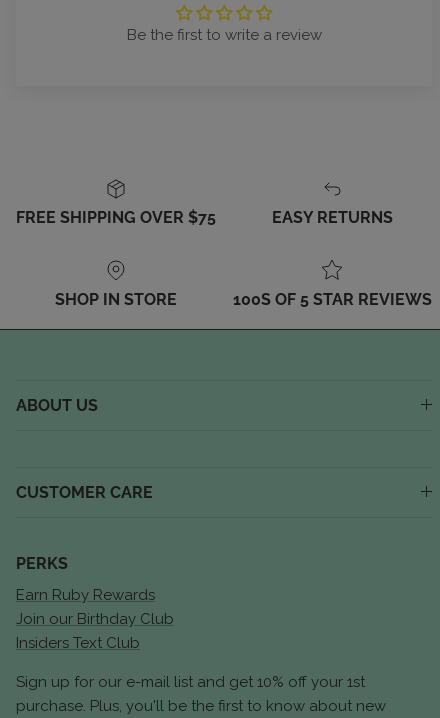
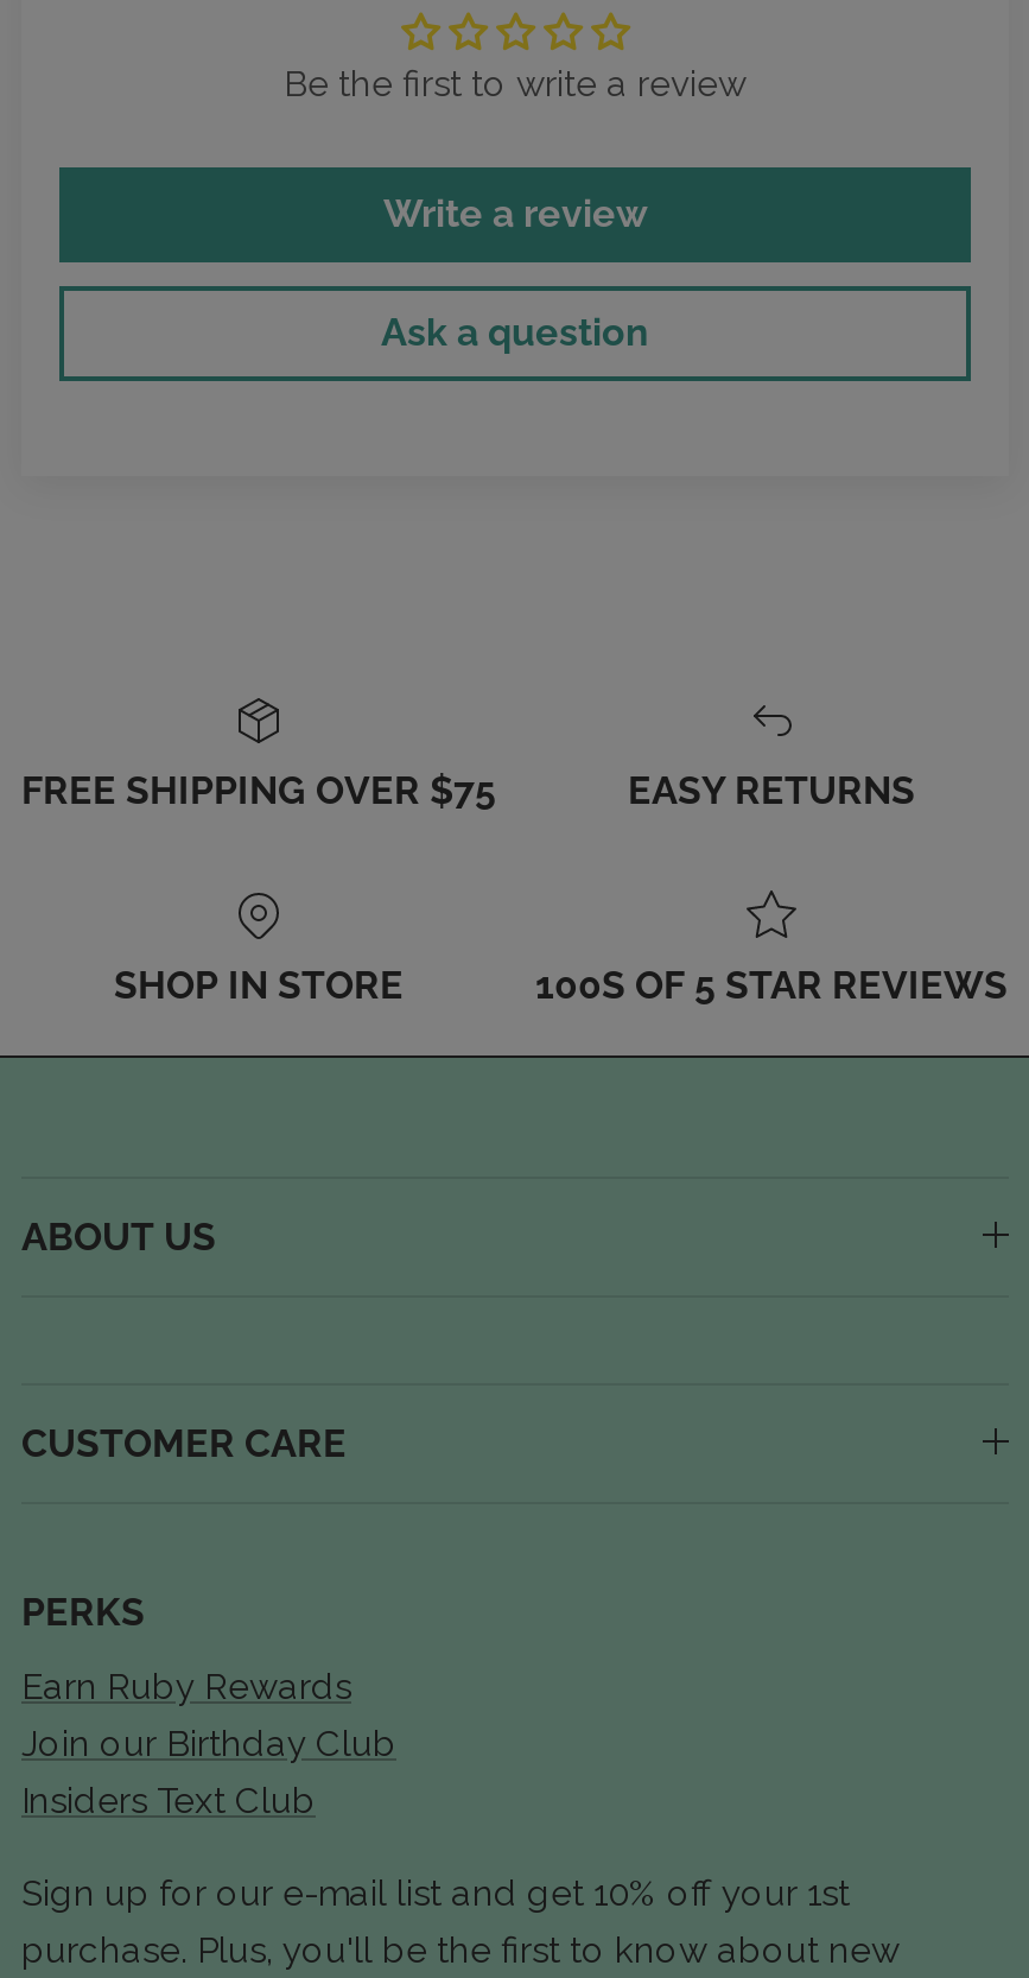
+ Write a review
+ Ask a question
